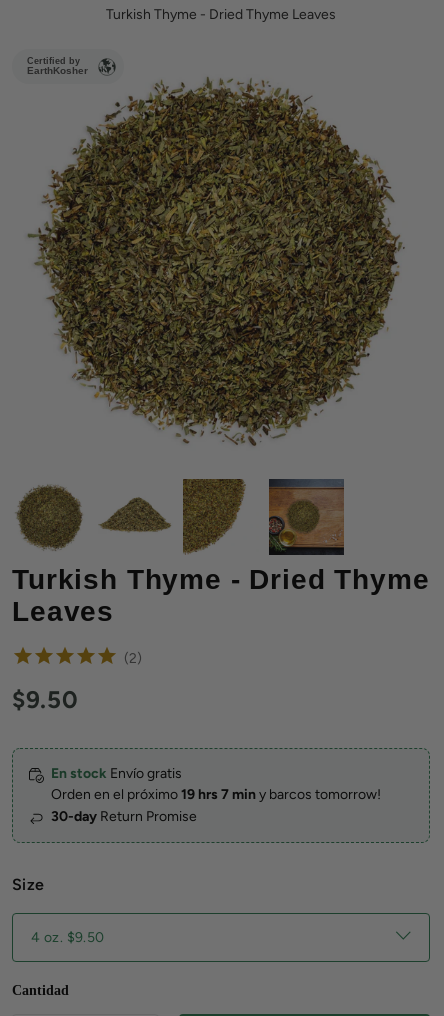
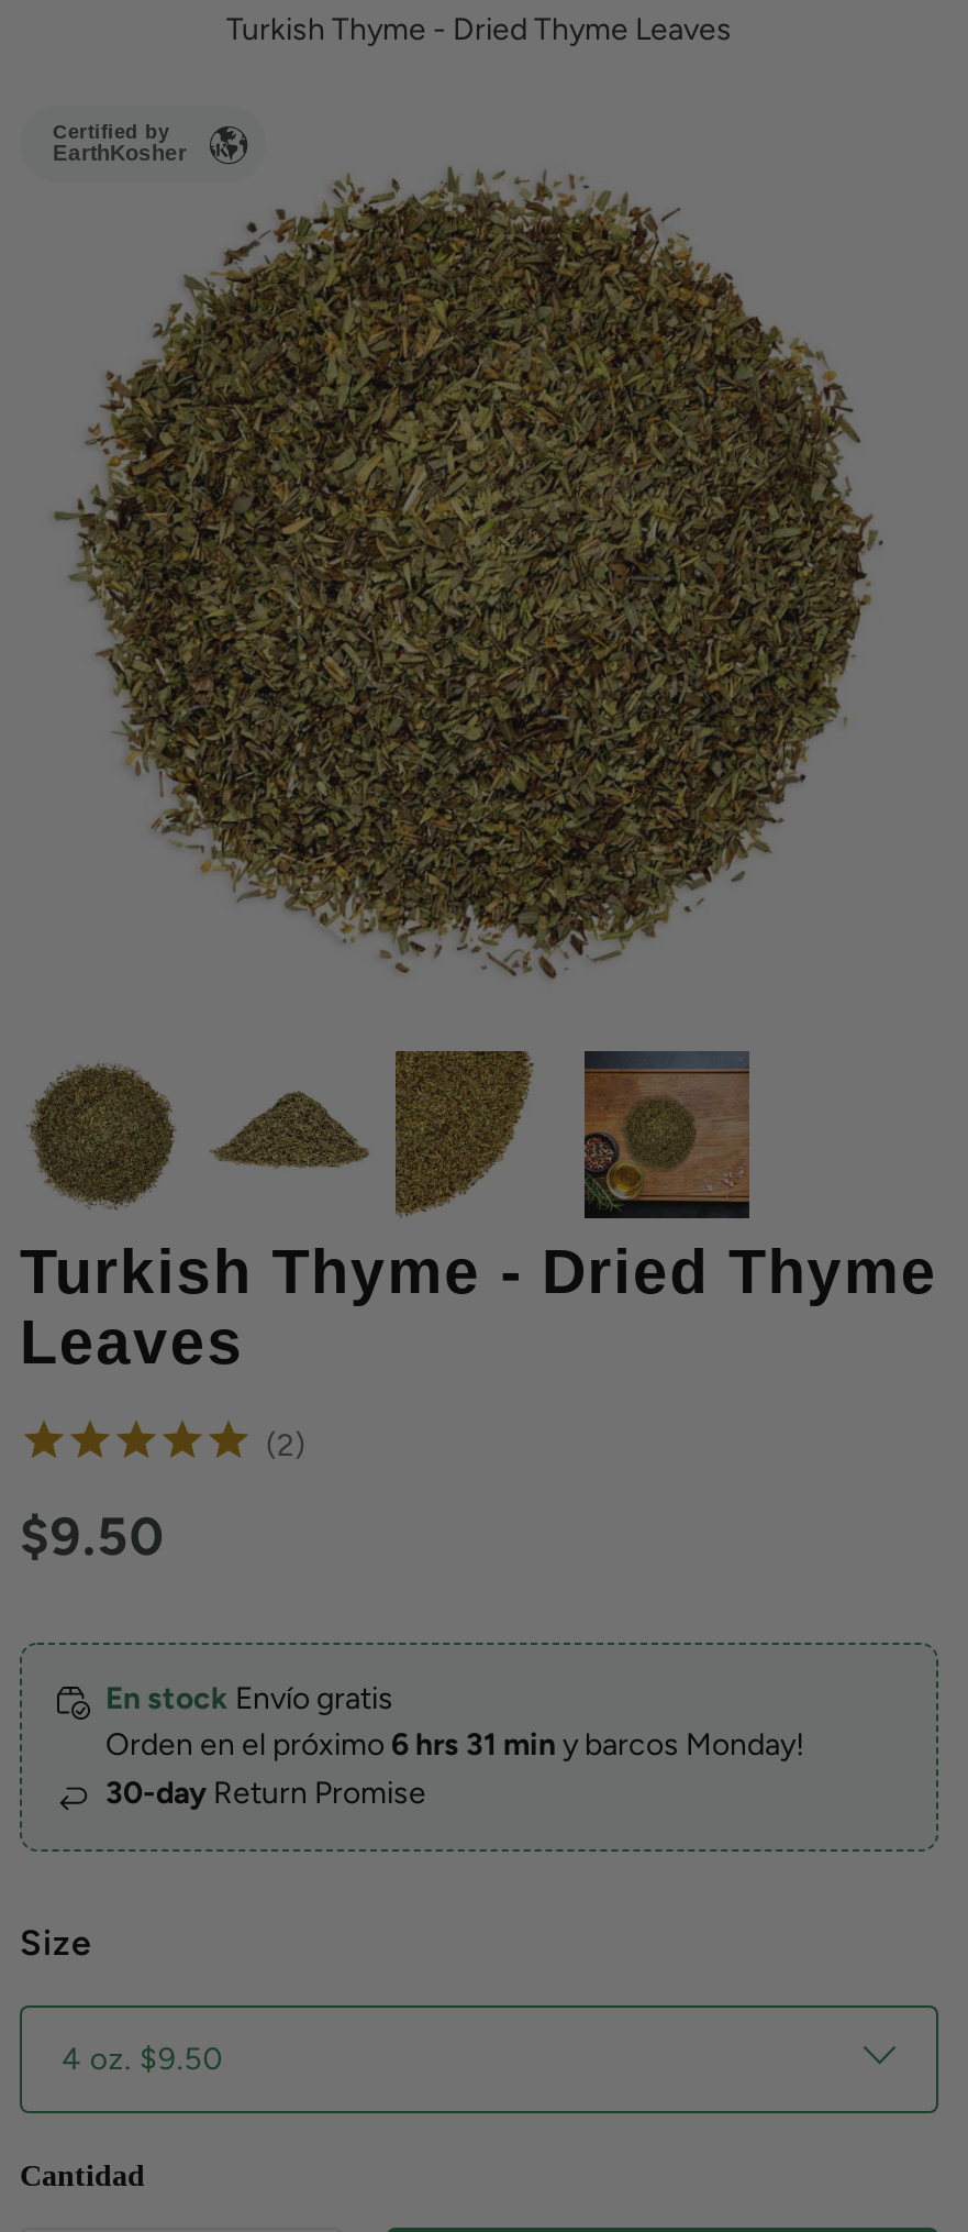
- Orden en el próximo 19 hrs 7 min y barcos tomorrow!
+ Orden en el próximo 6 hrs 31 min y barcos Monday!
